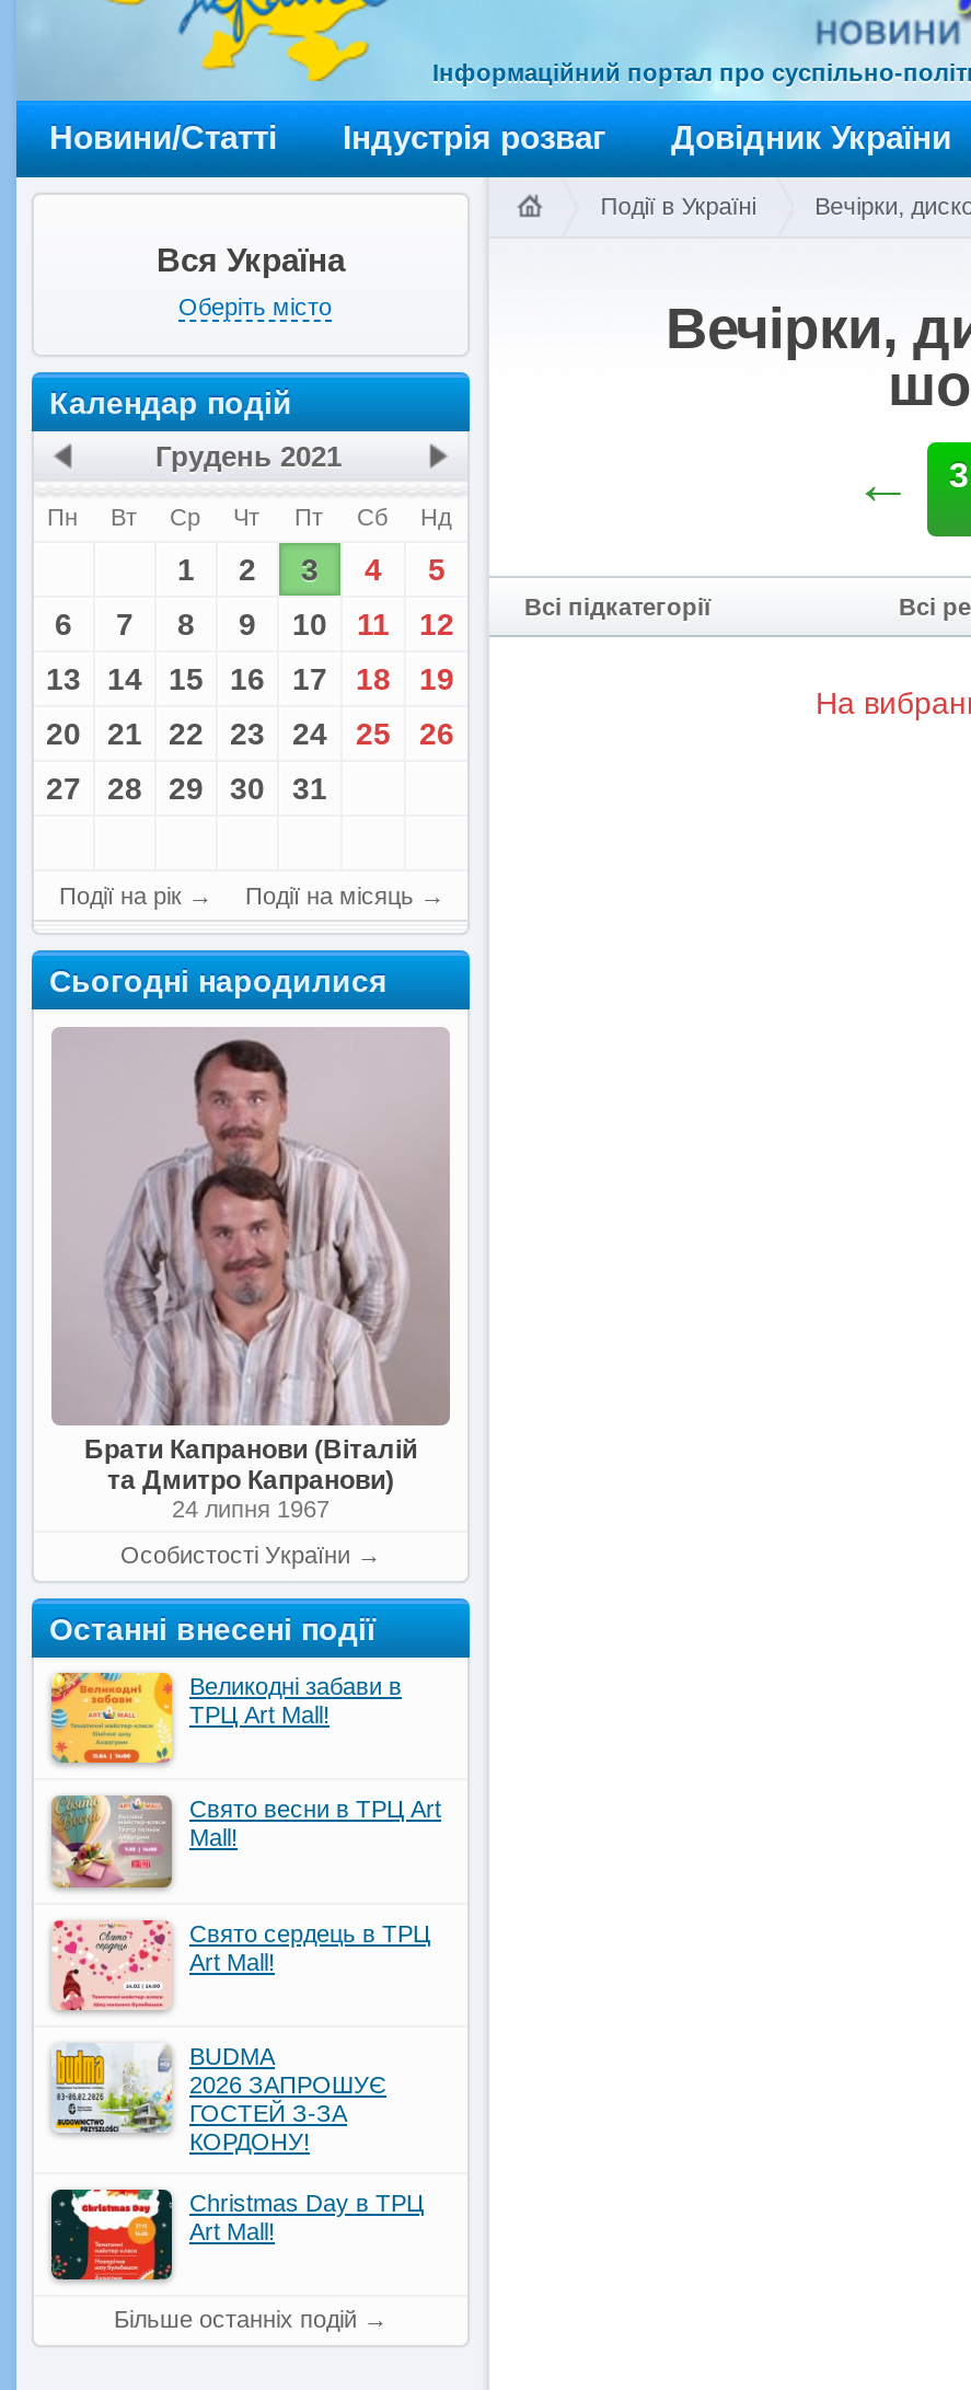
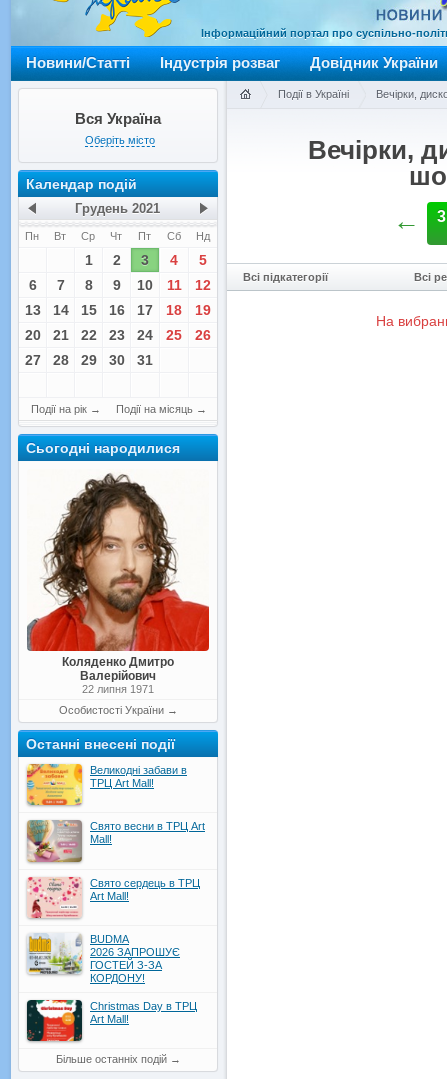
- [image]
- Брати Капранови (Віталій
- та Дмитро Капранови)
- 24 липня 1967
+ [image]
+ Коляденко Дмитро
+ Валерійович
+ 22 липня 1971
